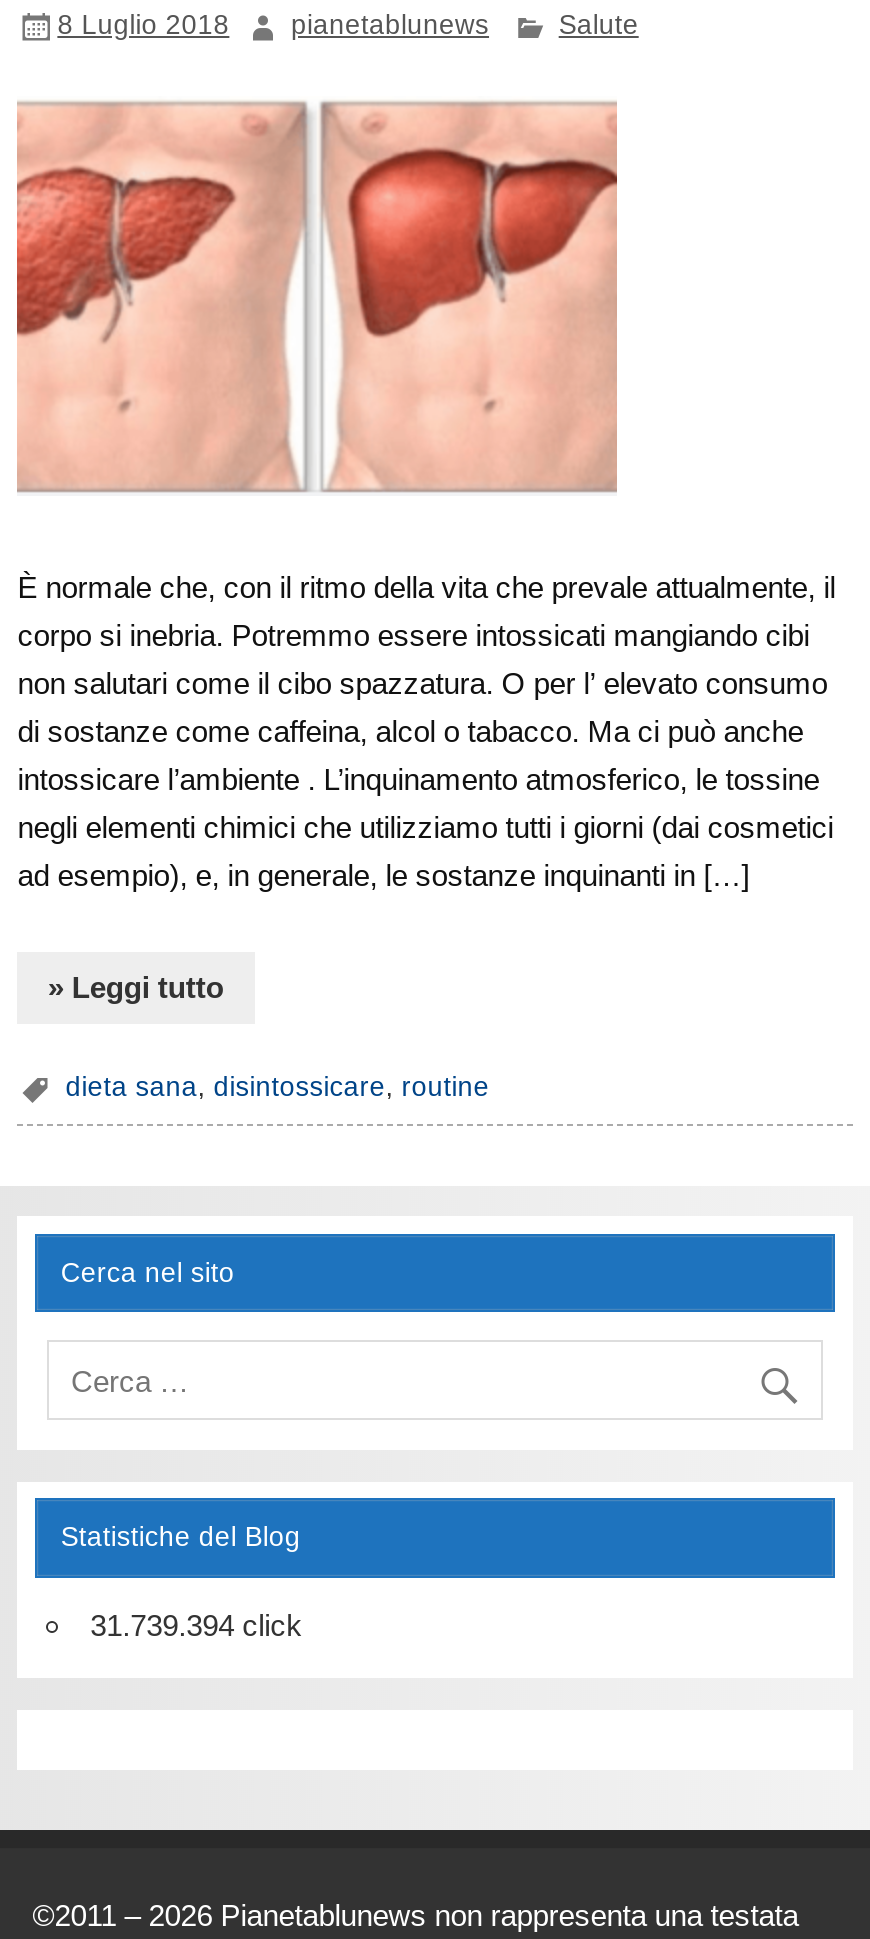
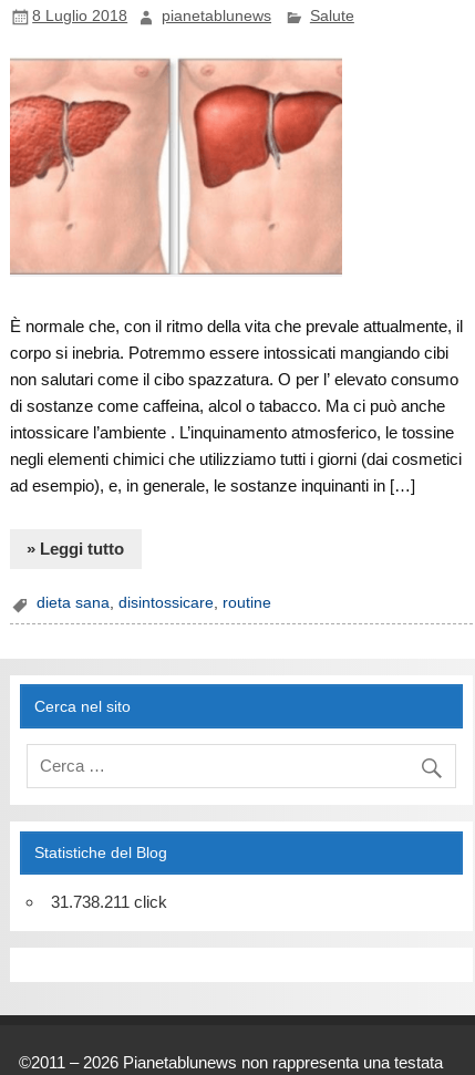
- 31.739.394 click
+ 31.738.211 click
